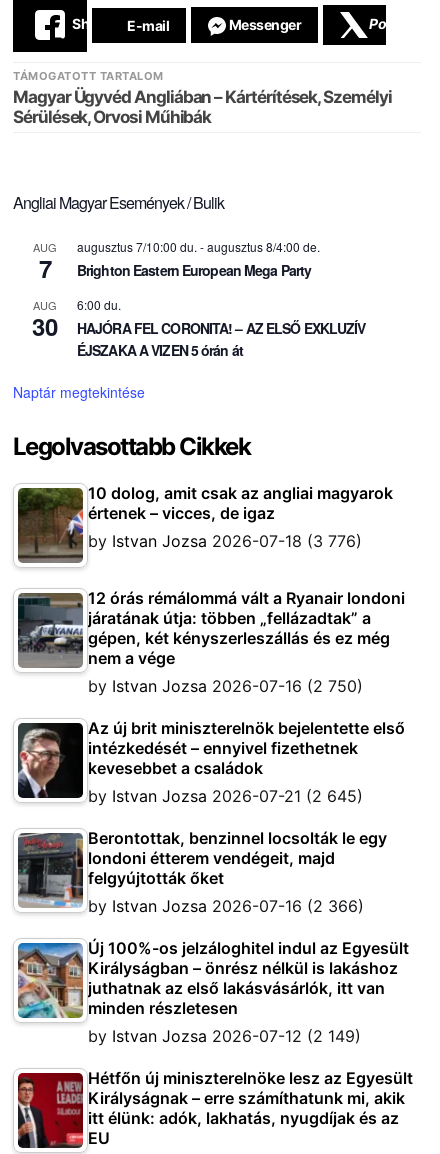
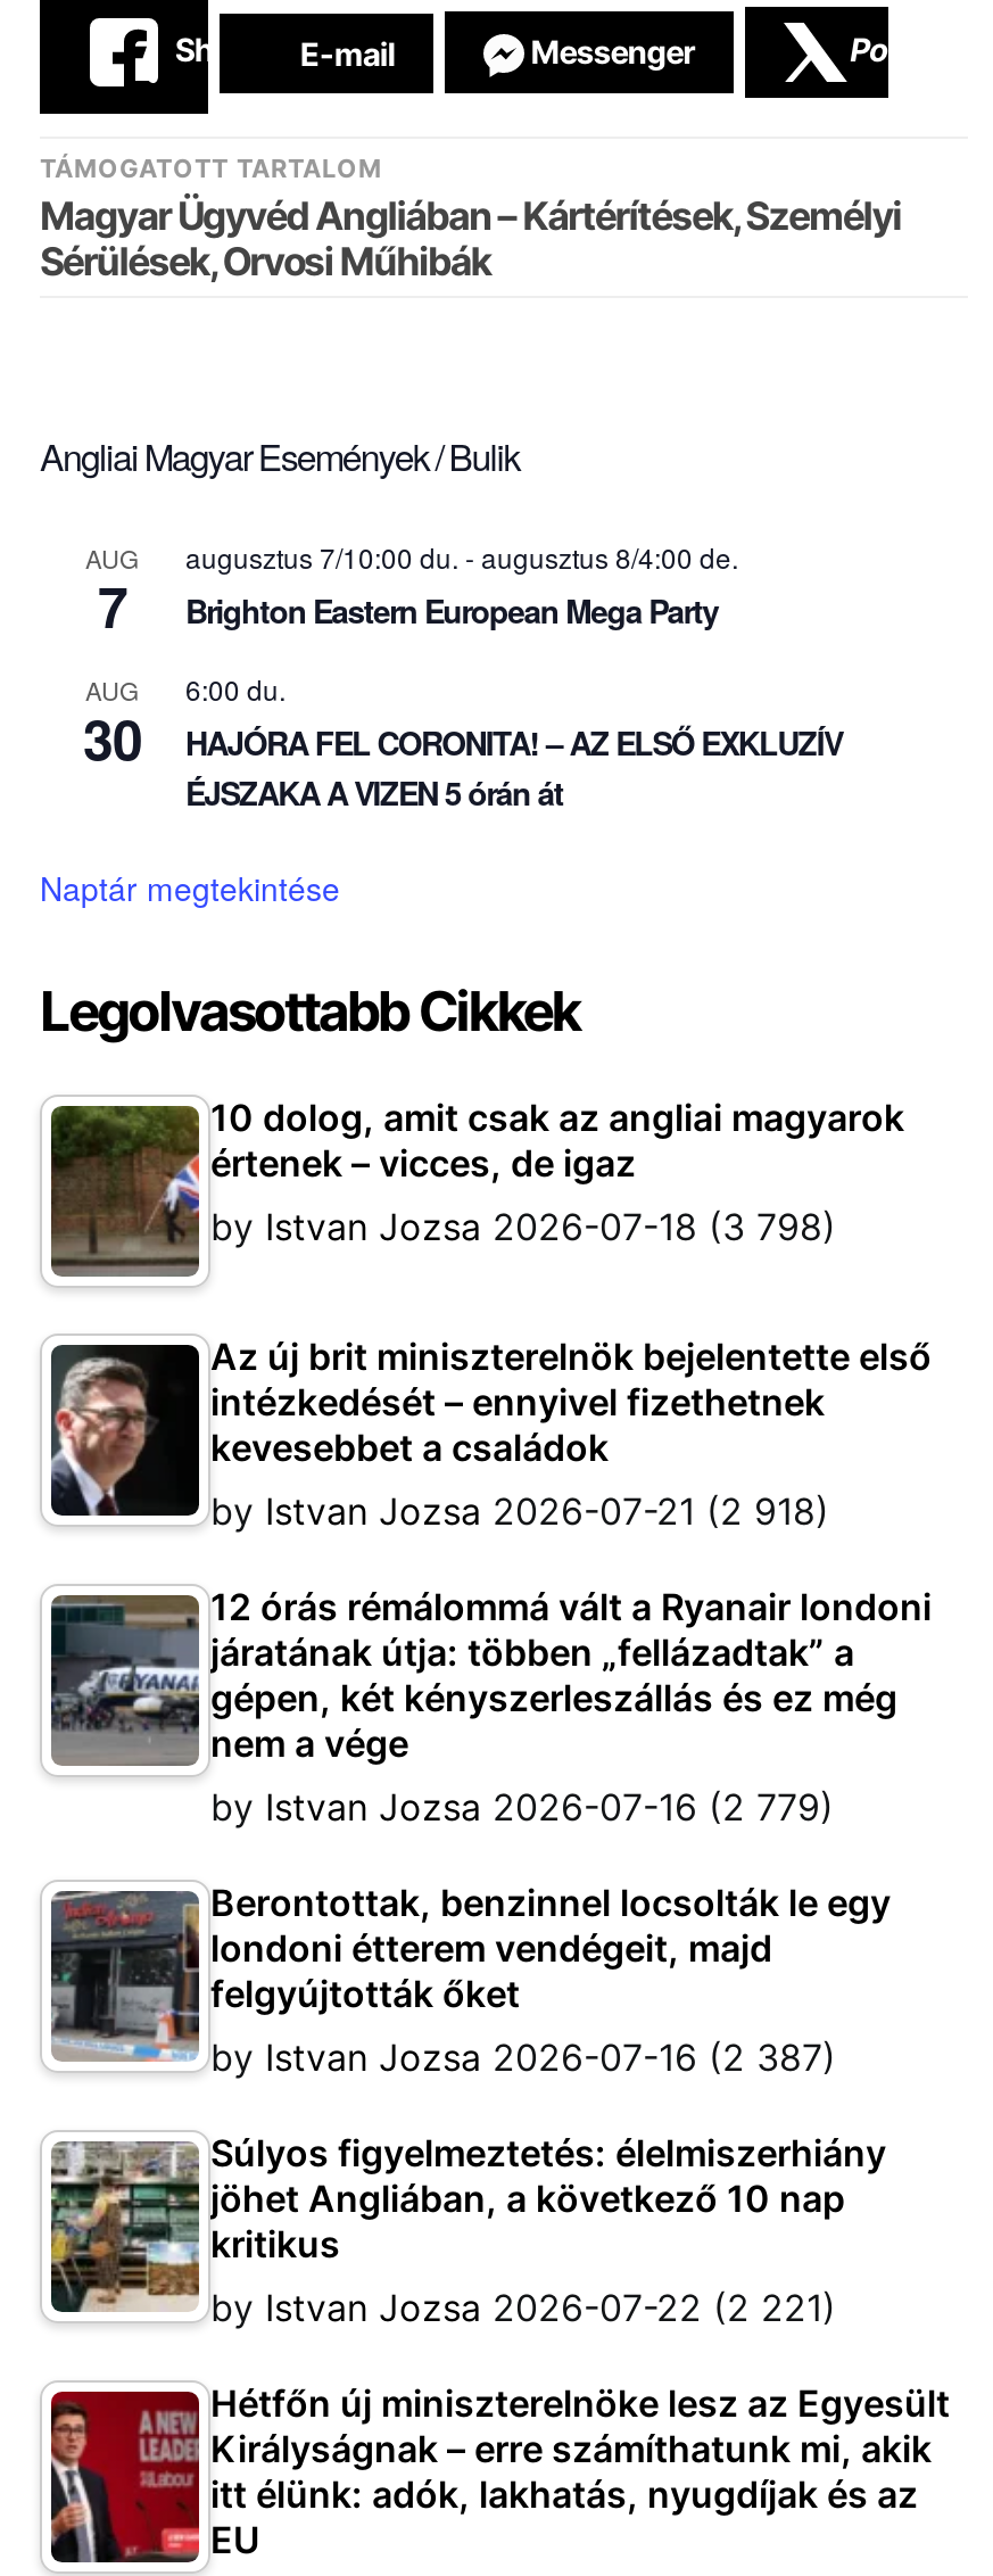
- by Istvan Jozsa 2026-07-18 (3 776)
+ by Istvan Jozsa 2026-07-18 (3 798)
+ by Istvan Jozsa 2026-07-21 (2 918)

moved down: [image] | 12 órás rémálommá vált a Ryanair londoni | járatának útja: többen „fellázadtak” a | gépen, két kényszerleszállás és ez még | nem a vége

- by Istvan Jozsa 2026-07-16 (2 750)
- by Istvan Jozsa 2026-07-21 (2 645)
+ by Istvan Jozsa 2026-07-16 (2 779)

moved up: [image] | Az új brit miniszterelnök bejelentette első | intézkedését – ennyivel fizethetnek | kevesebbet a családok

- by Istvan Jozsa 2026-07-16 (2 366)
+ by Istvan Jozsa 2026-07-16 (2 387)

- [image]
- Új 100%-os jelzáloghitel indul az Egyesült
- Királyságban – önrész nélkül is lakáshoz
- juthatnak az első lakásvásárlók, itt van
- minden részletesen
- by Istvan Jozsa 2026-07-12 (2 149)
+ [image]
+ Súlyos figyelmeztetés: élelmiszerhiány
+ jöhet Angliában, a következő 10 nap
+ kritikus
+ by Istvan Jozsa 2026-07-22 (2 221)
